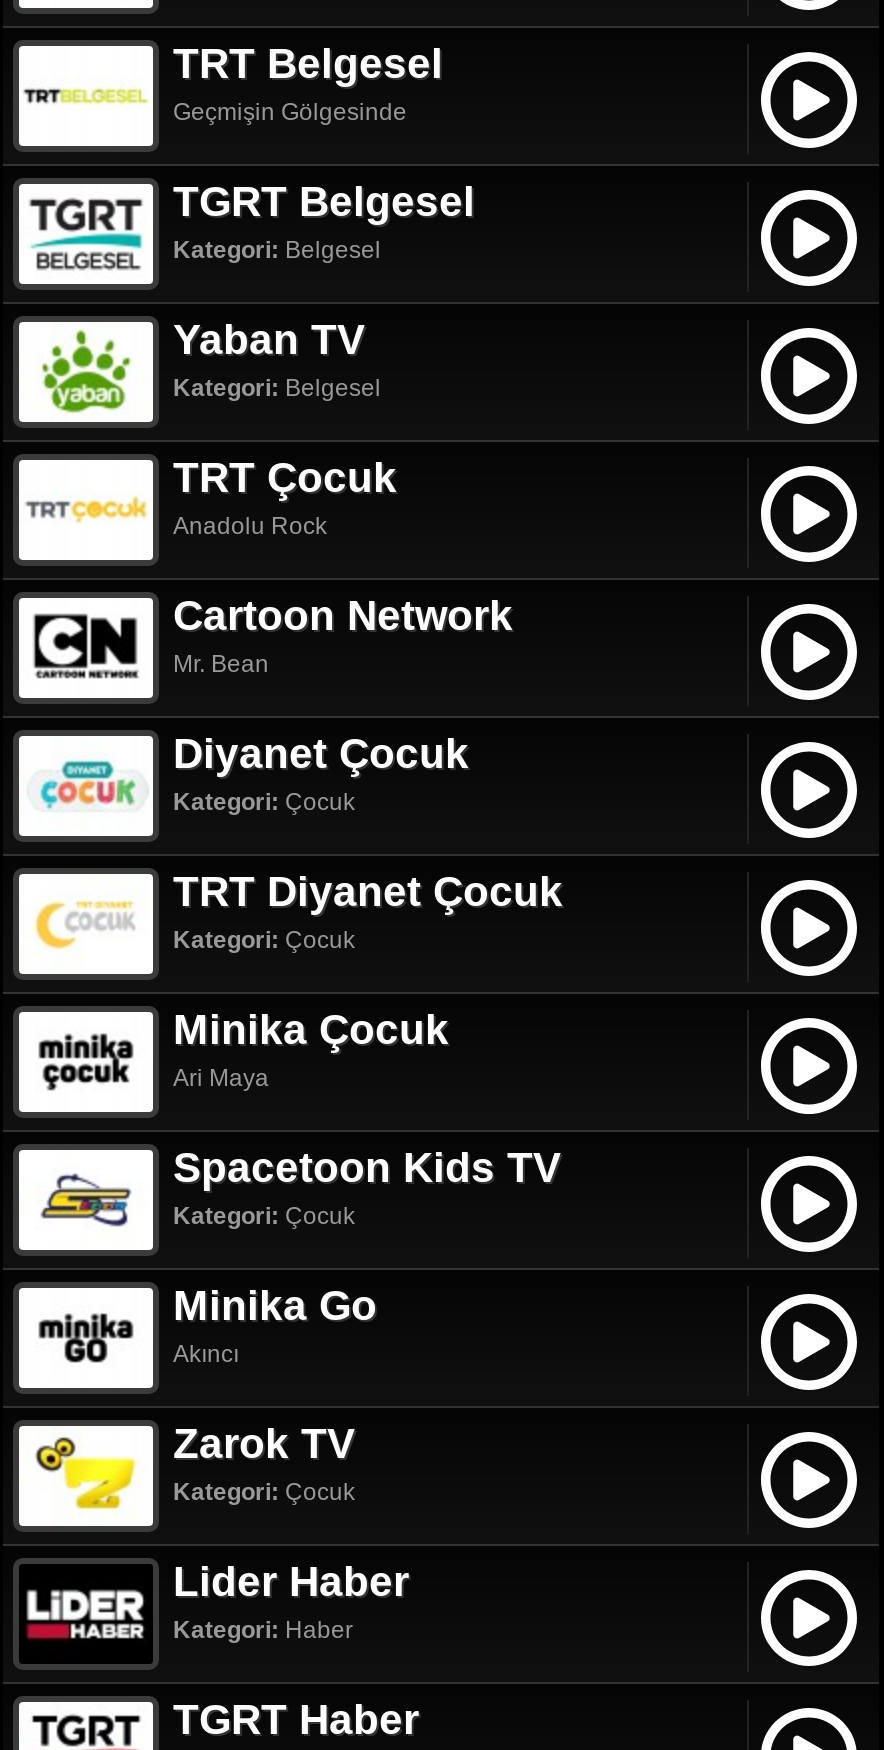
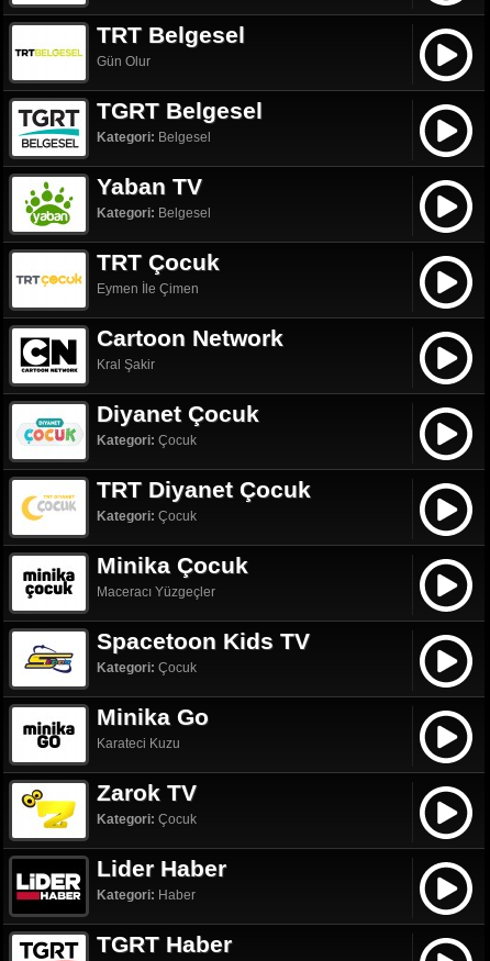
- Geçmişin Gölgesinde
+ Gün Olur

- Anadolu Rock
+ Eymen İle Çimen

- Mr. Bean
+ Kral Şakir

- Ari Maya
+ Maceracı Yüzgeçler

- Akıncı
+ Karateci Kuzu
